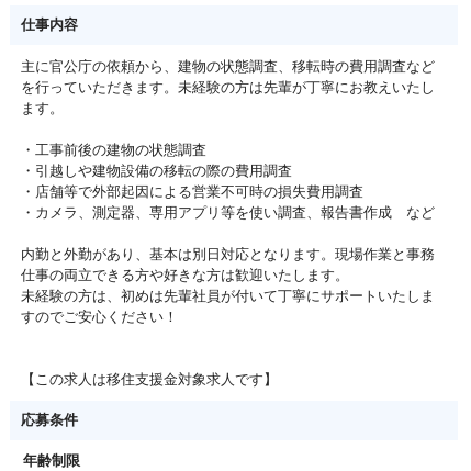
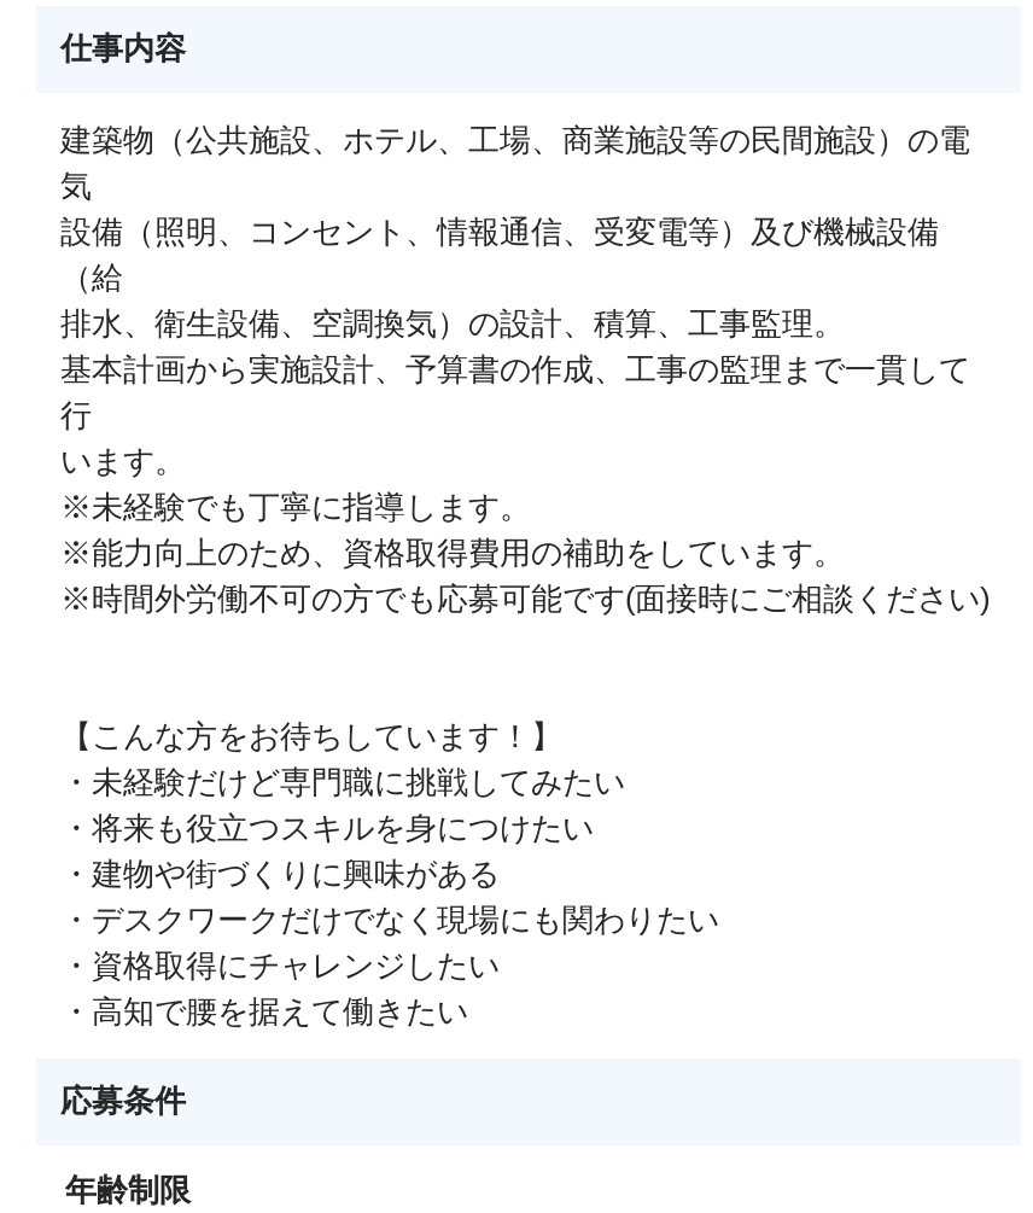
- 主に官公庁の依頼から、建物の状態調査、移転時の費用調査など
- を行っていただきます。未経験の方は先輩が丁寧にお教えいたし
- ます。
- ・工事前後の建物の状態調査
- ・引越しや建物設備の移転の際の費用調査
- ・店舗等で外部起因による営業不可時の損失費用調査
- ・カメラ、測定器、専用アプリ等を使い調査、報告書作成 など
- 内勤と外勤があり、基本は別日対応となります。現場作業と事務
- 仕事の両立できる方や好きな方は歓迎いたします。
- 未経験の方は、初めは先輩社員が付いて丁寧にサポートいたしま
- すのでご安心ください！
+ 建築物（公共施設、ホテル、工場、商業施設等の民間施設）の電
+ 気
+ 設備（照明、コンセント、情報通信、受変電等）及び機械設備
+ （給
+ 排水、衛生設備、空調換気）の設計、積算、工事監理。
+ 基本計画から実施設計、予算書の作成、工事の監理まで一貫して
+ 行
+ います。
+ ※未経験でも丁寧に指導します。
+ ※能力向上のため、資格取得費用の補助をしています。
+ ※時間外労働不可の方でも応募可能です(面接時にご相談ください)

- 【この求人は移住支援金対象求人です】
+ 【こんな方をお待ちしています！】
+ ・未経験だけど専門職に挑戦してみたい
+ ・将来も役立つスキルを身につけたい
+ ・建物や街づくりに興味がある
+ ・デスクワークだけでなく現場にも関わりたい
+ ・資格取得にチャレンジしたい
+ ・高知で腰を据えて働きたい
